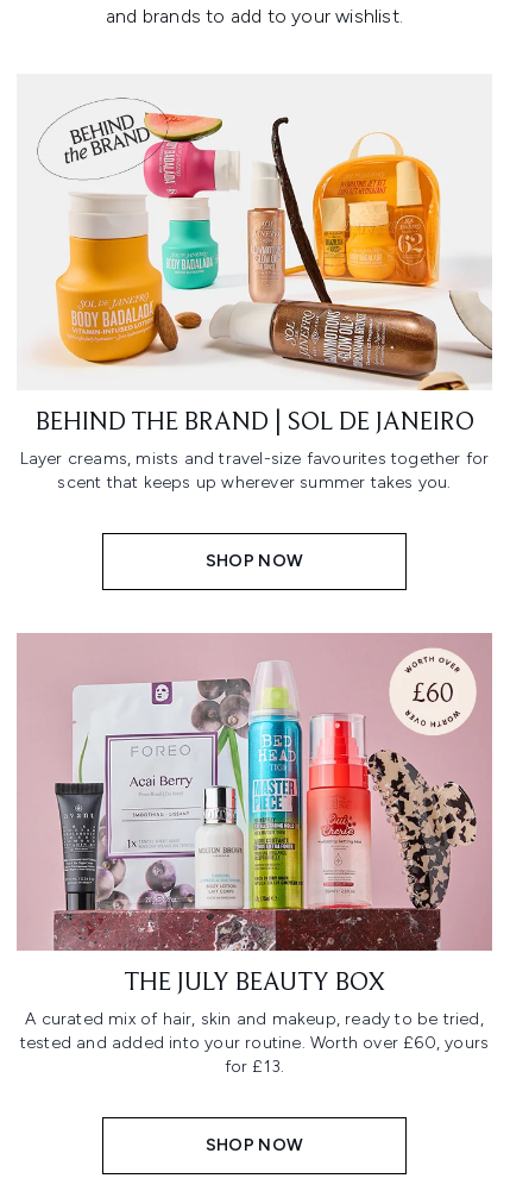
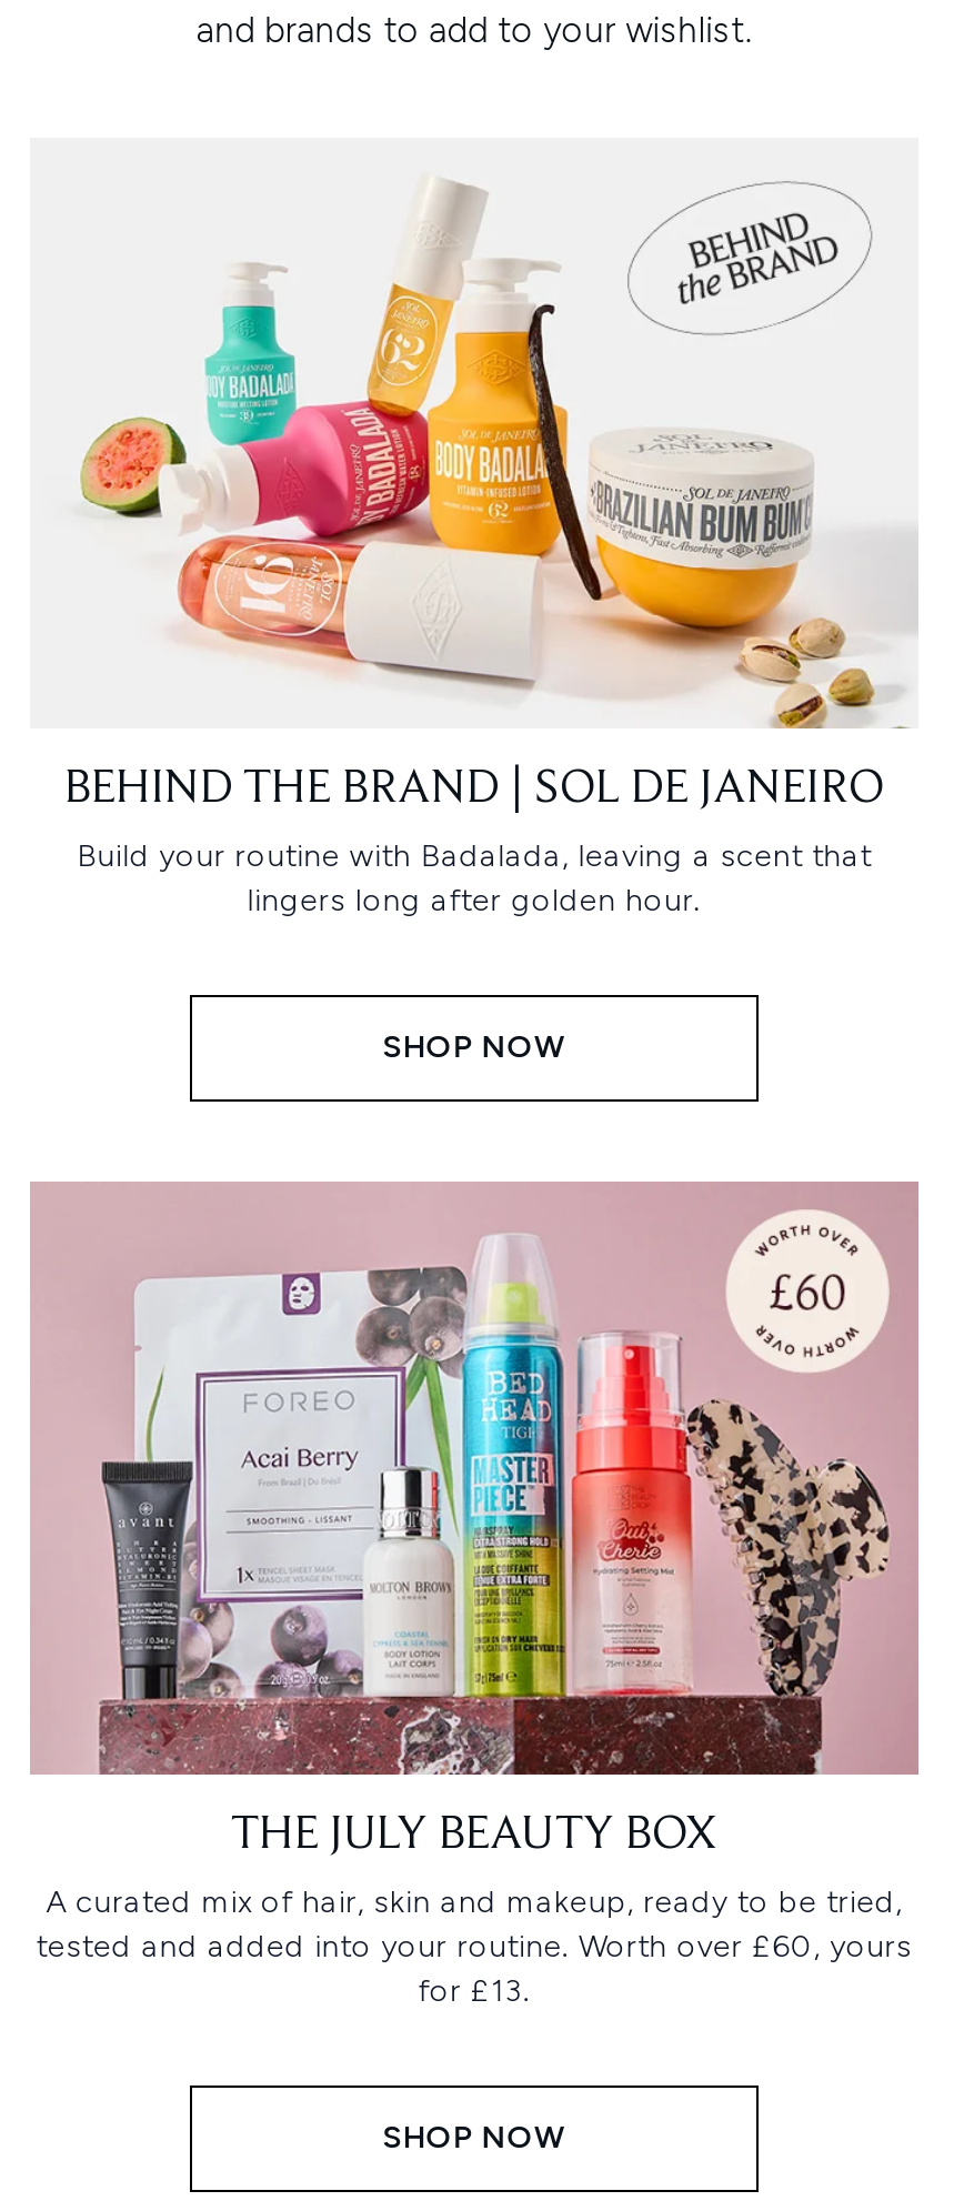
- [image]
+ [image]

- Layer creams, mists and travel-size favourites together for
- scent that keeps up wherever summer takes you.
+ Build your routine with Badalada, leaving a scent that
+ lingers long after golden hour.
